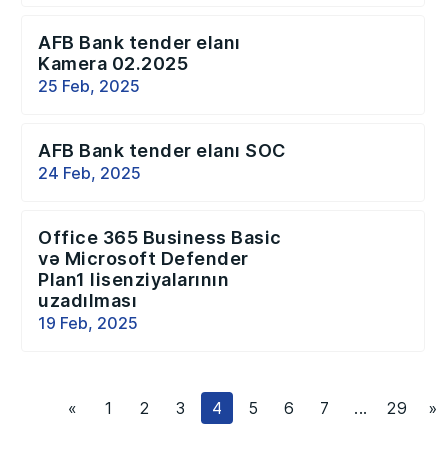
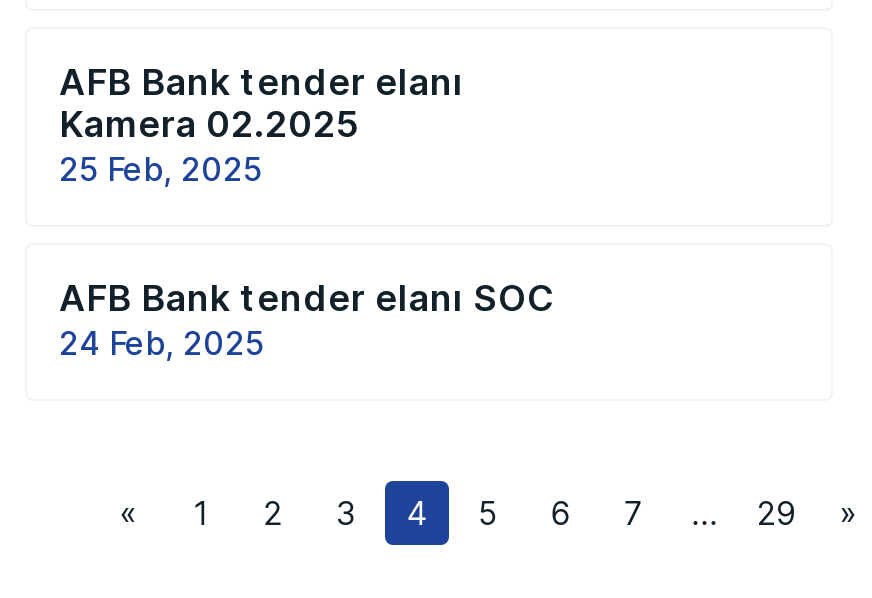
- Office 365 Business Basic
- və Microsoft Defender
- Plan1 lisenziyalarının
- uzadılması
- 19 Feb, 2025
